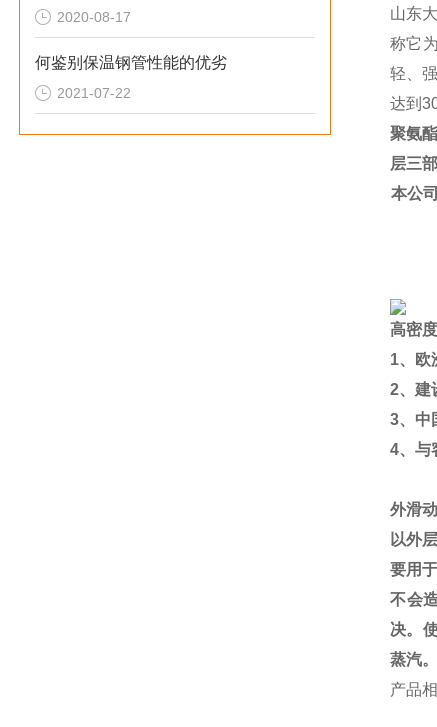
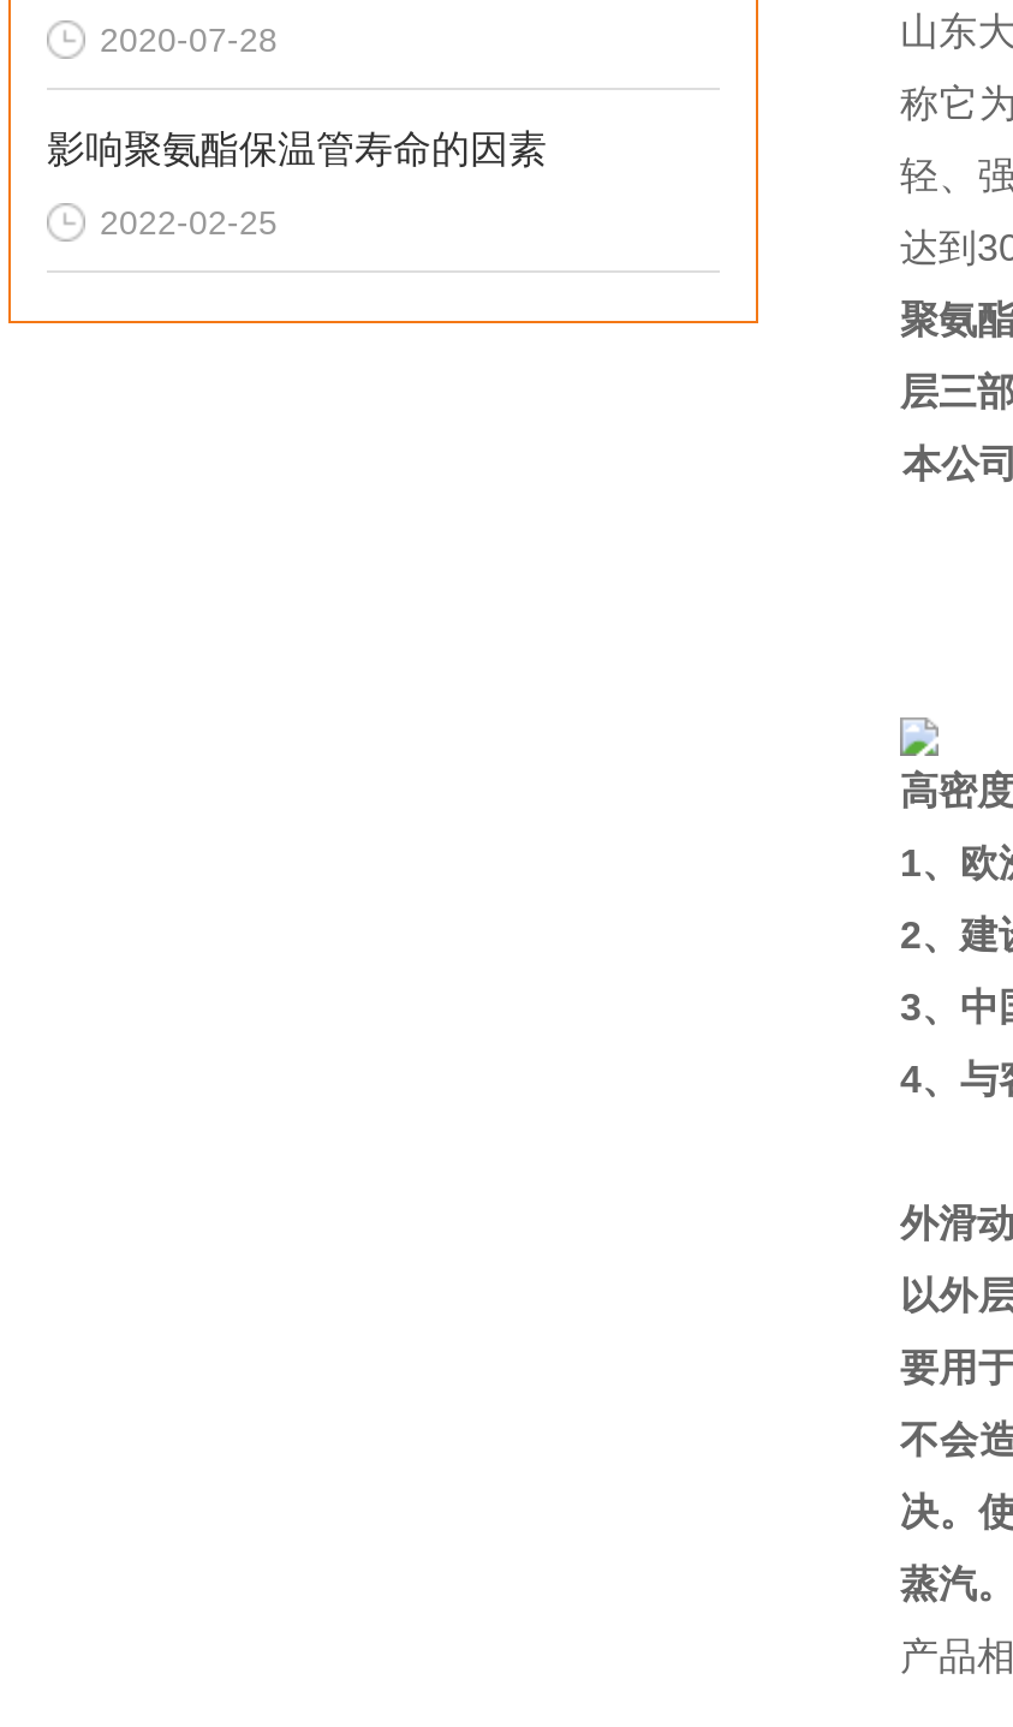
- 2020-08-17
+ 2020-07-28

- 何鉴别保温钢管性能的优劣
+ 影响聚氨酯保温管寿命的因素

- 2021-07-22
+ 2022-02-25
